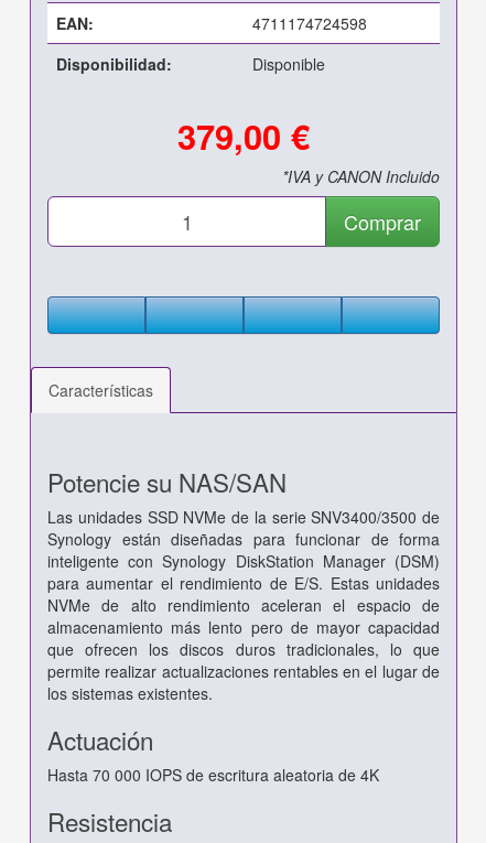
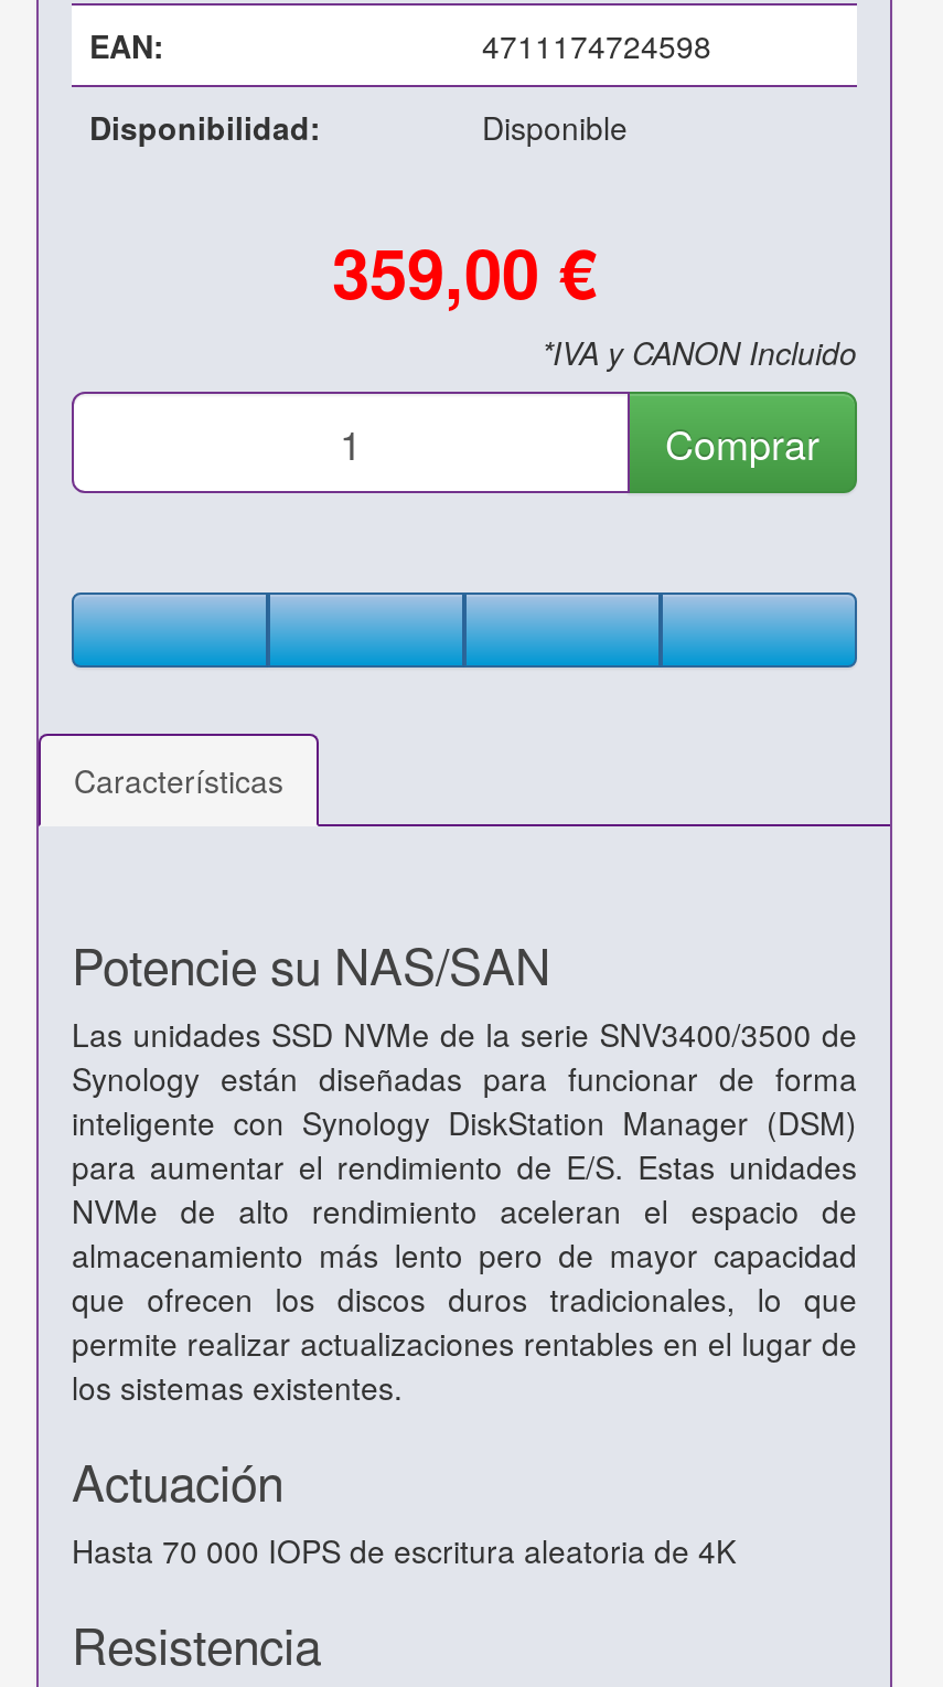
- 379,00 €
+ 359,00 €
